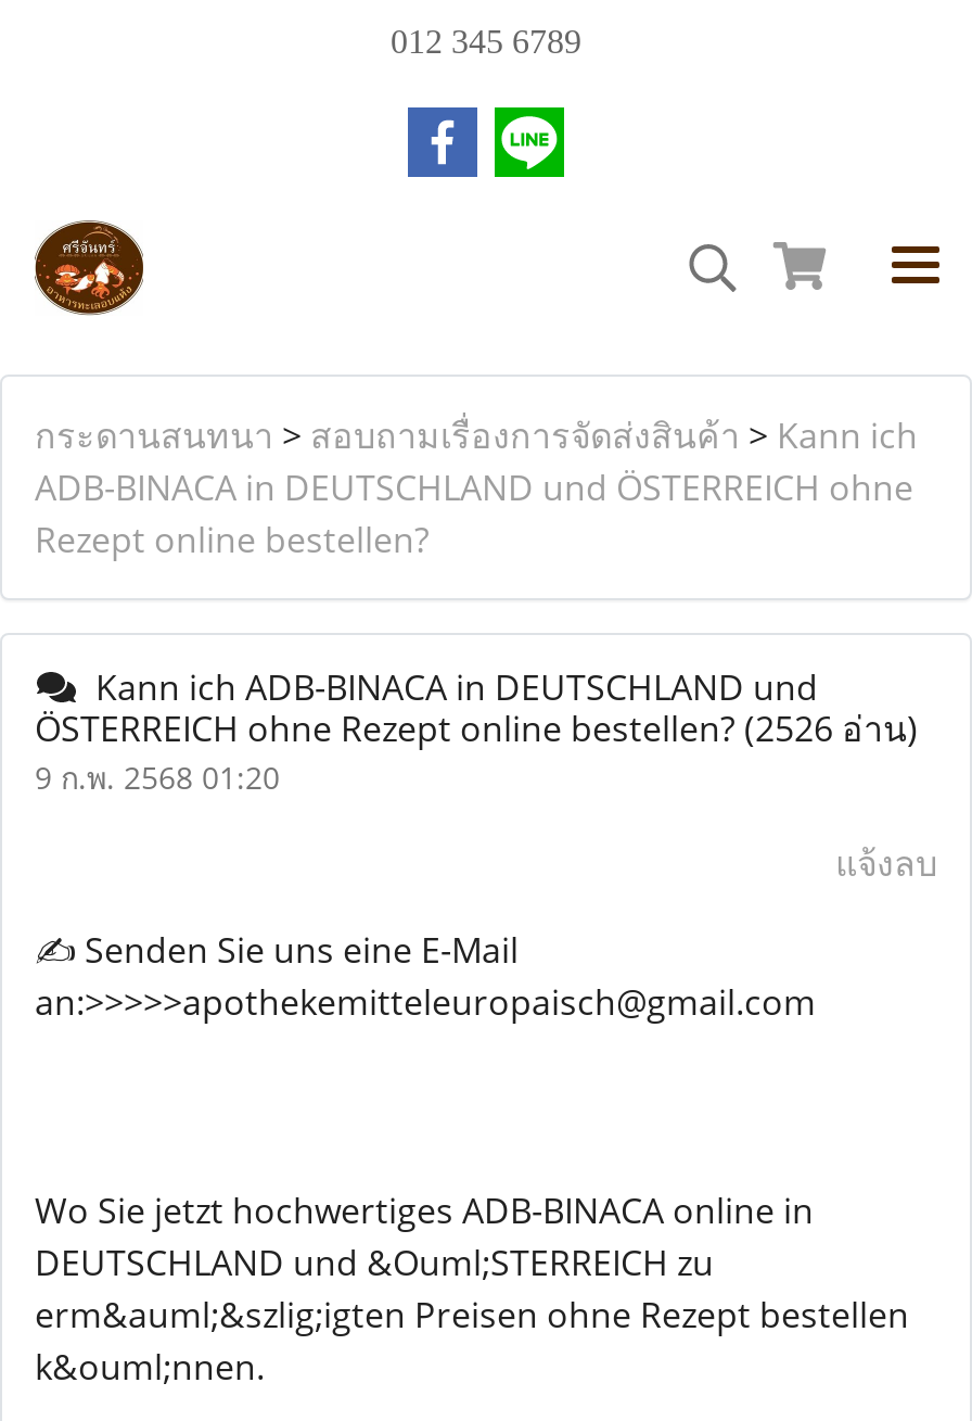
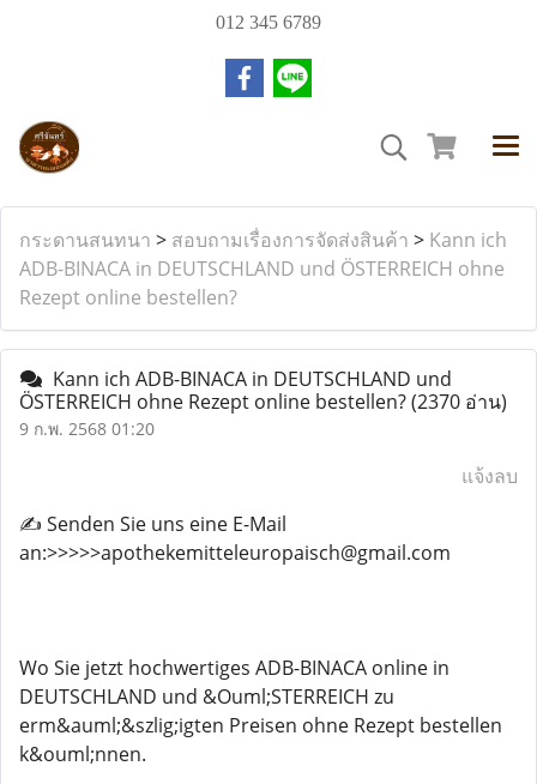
- ÖSTERREICH ohne Rezept online bestellen? (2526 อ่าน)
+ ÖSTERREICH ohne Rezept online bestellen? (2370 อ่าน)
